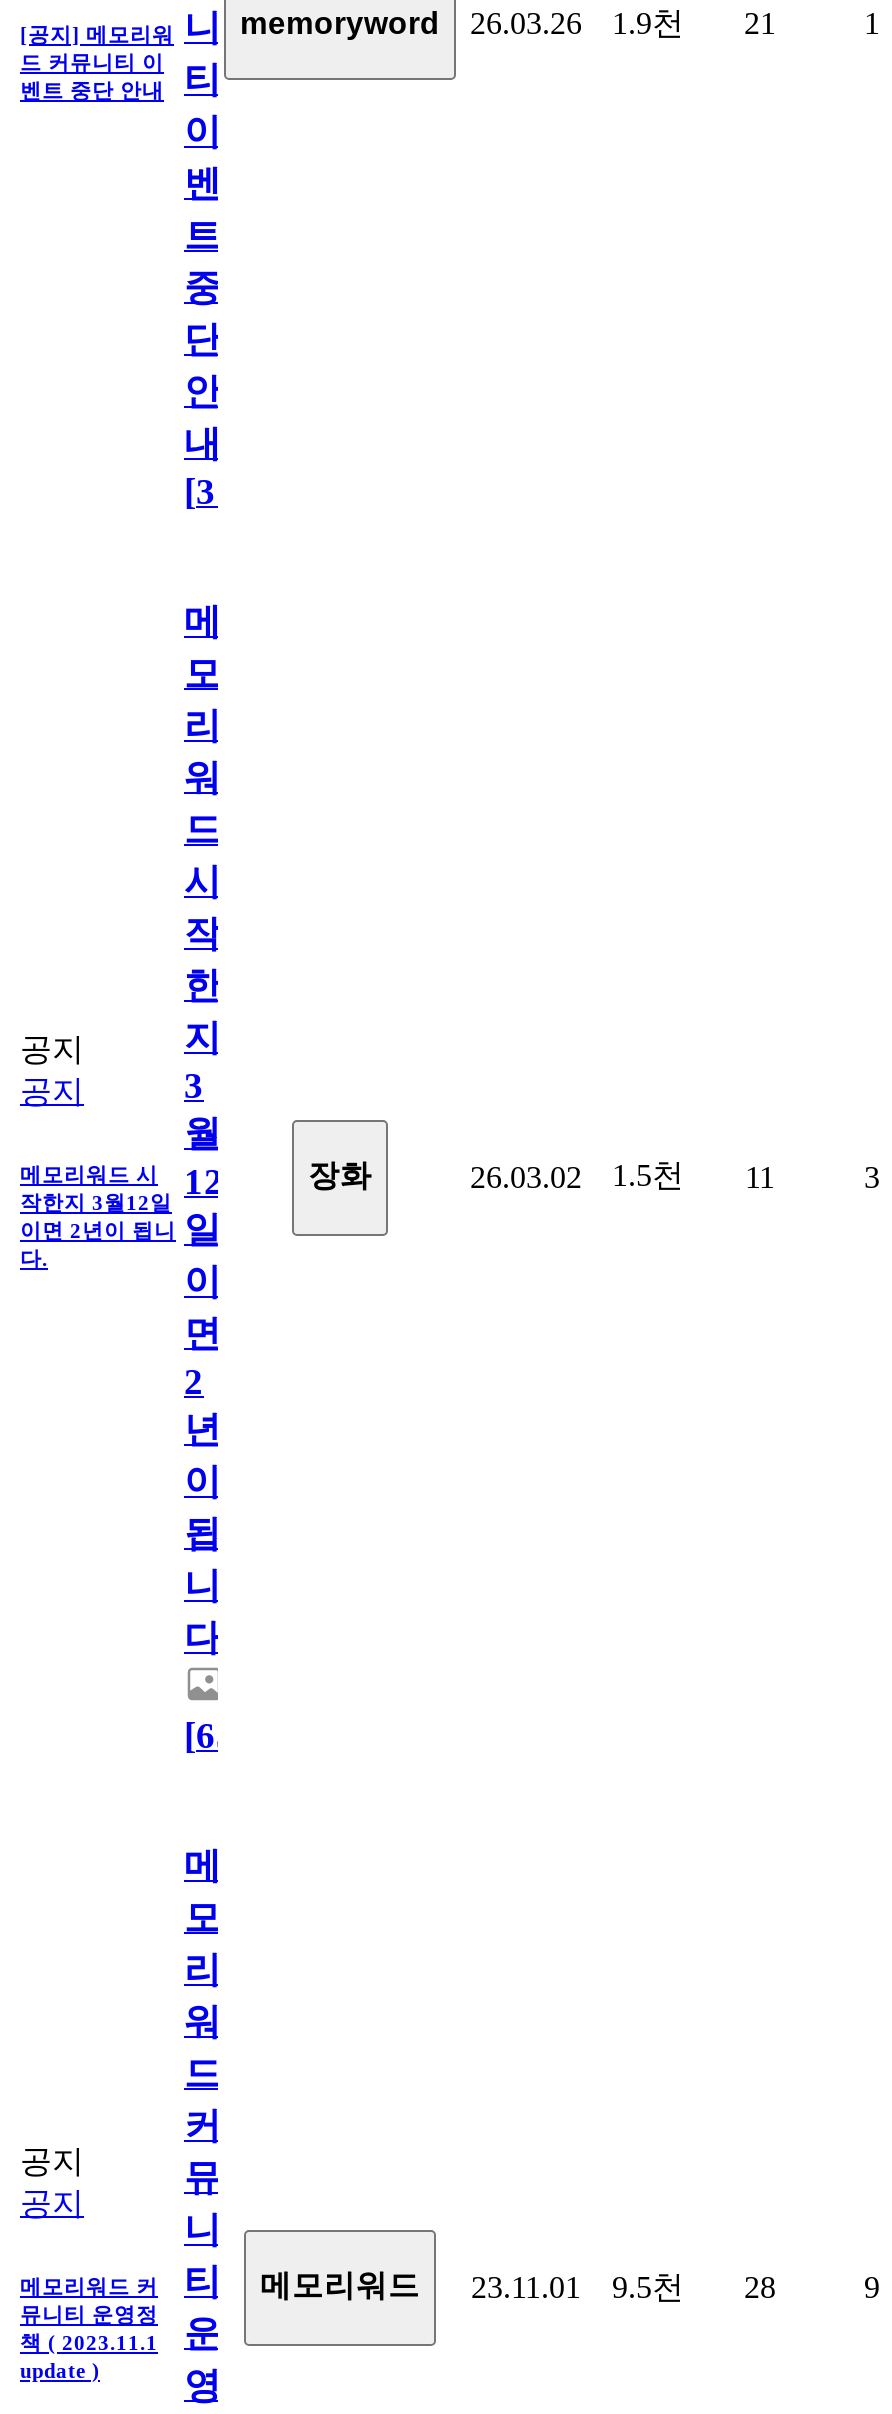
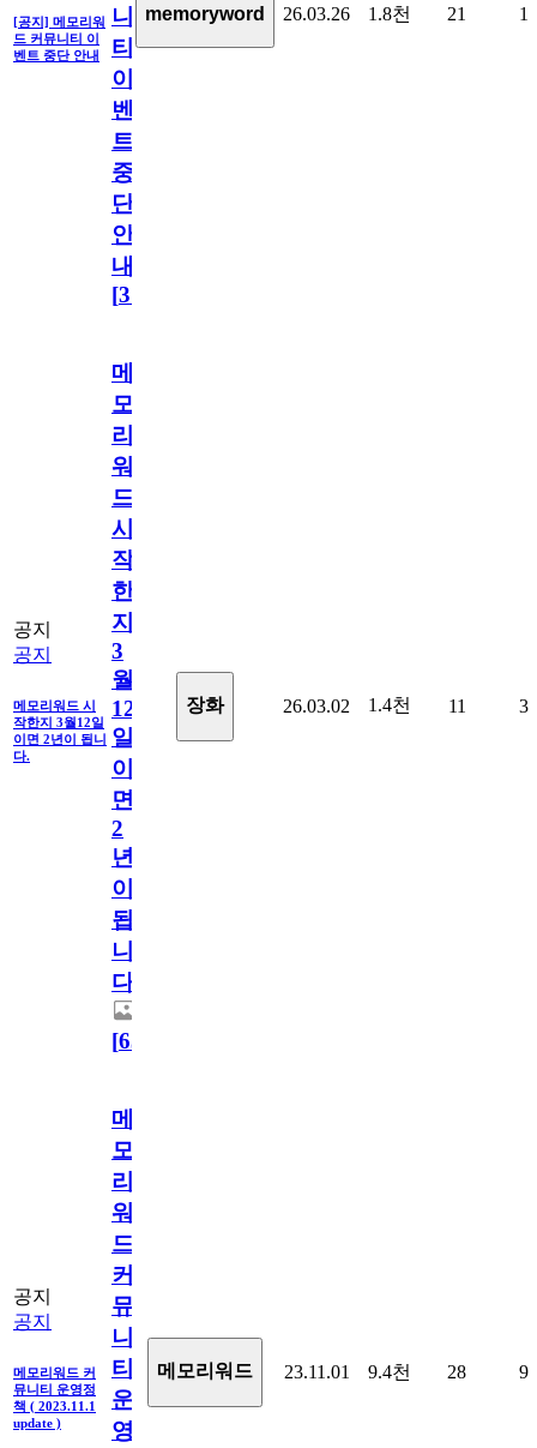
- 1.9천
+ 1.8천

- 26.03.02 1.5천 11
+ 26.03.02 1.4천 11

- 메모리워드 커 티 메모리워드 23.11.01 9.5천 28
+ 메모리워드 커 티 메모리워드 23.11.01 9.4천 28
